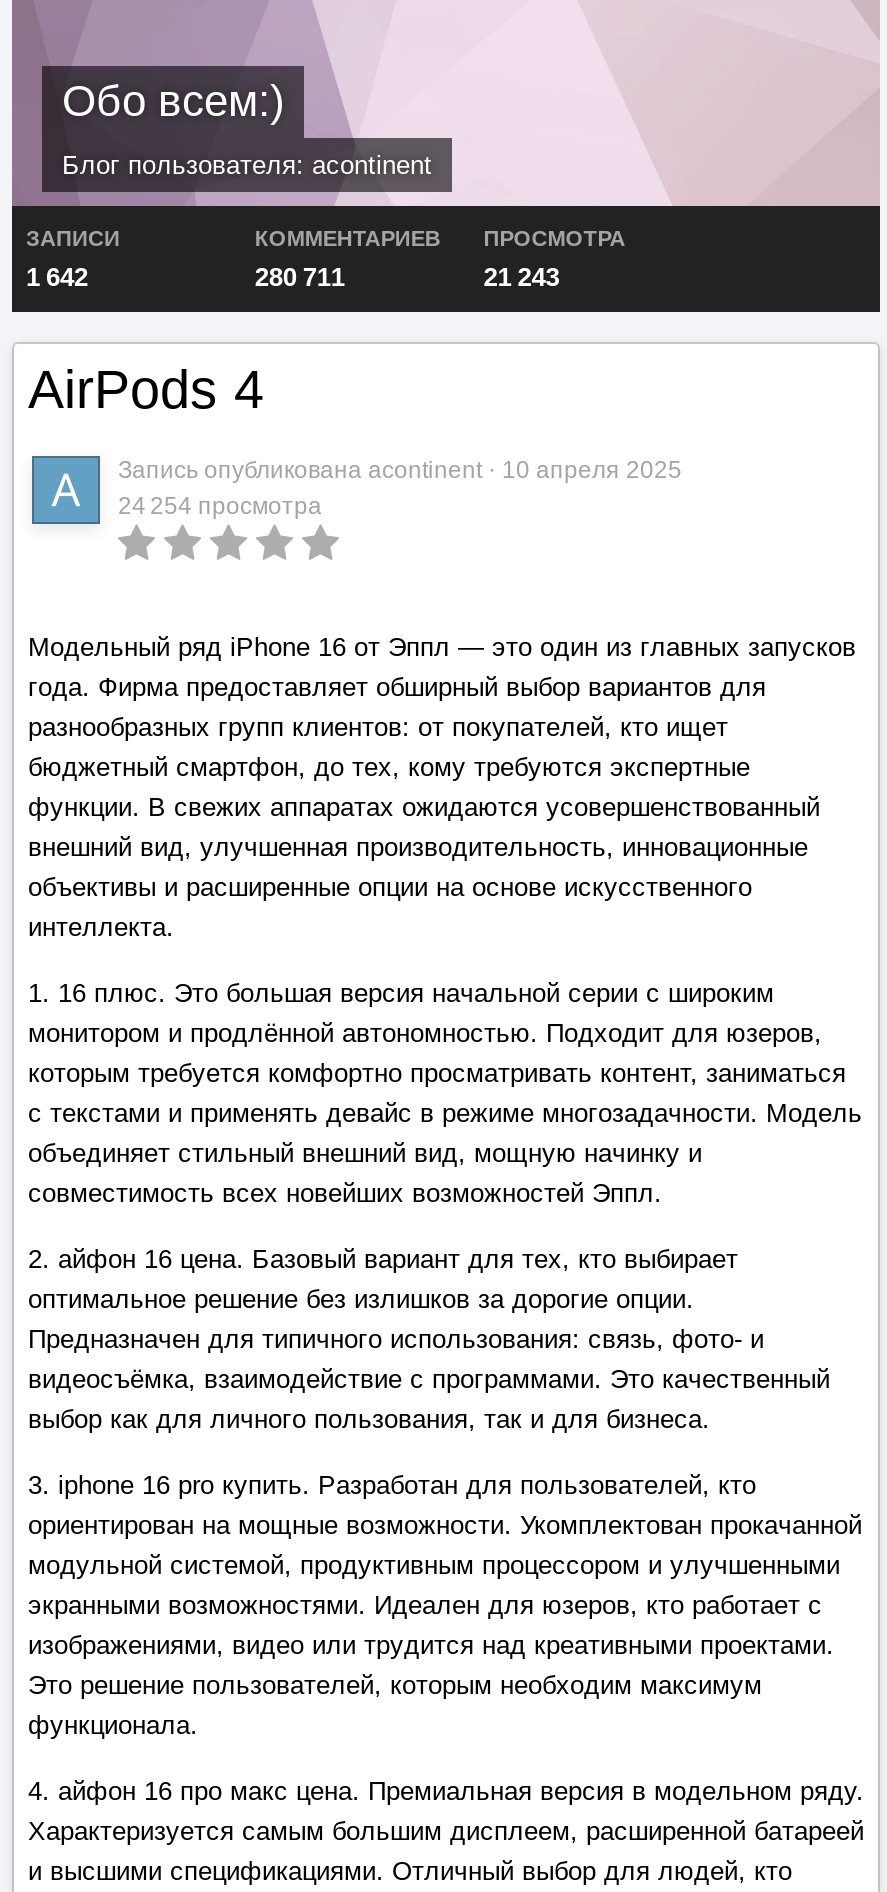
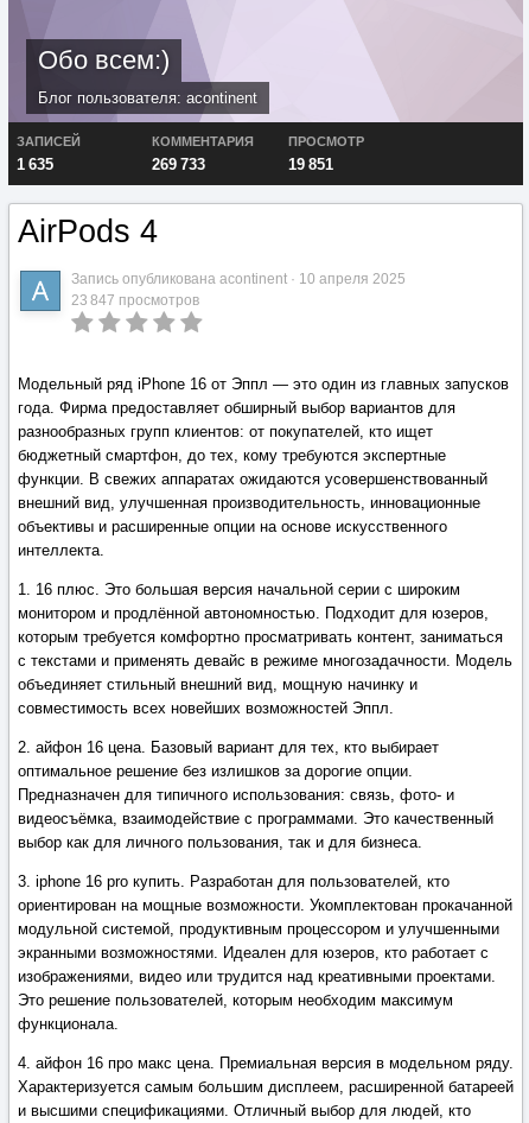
- ЗАПИСИ
- 1 642
+ ЗАПИСЕЙ
+ 1 635

- КОММЕНТАРИЕВ
- 280 711
+ КОММЕНТАРИЯ
+ 269 733

- ПРОСМОТРА
- 21 243
+ ПРОСМОТР
+ 19 851

- 24 254 просмотра
+ 23 847 просмотров
